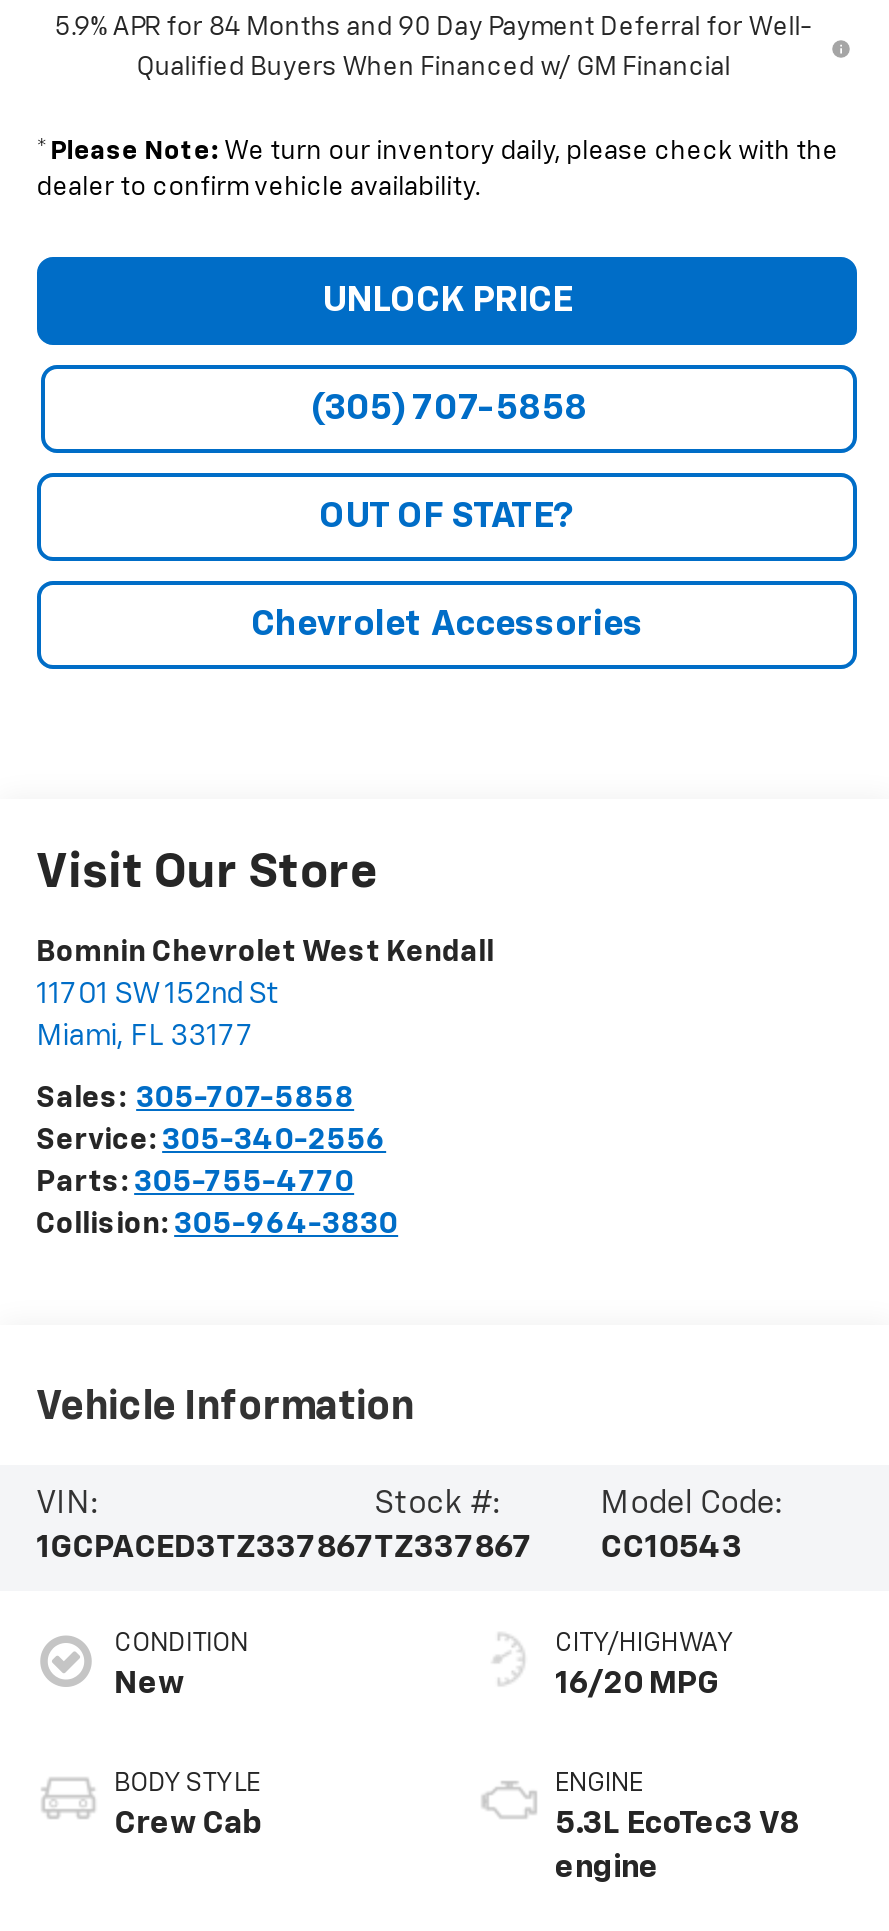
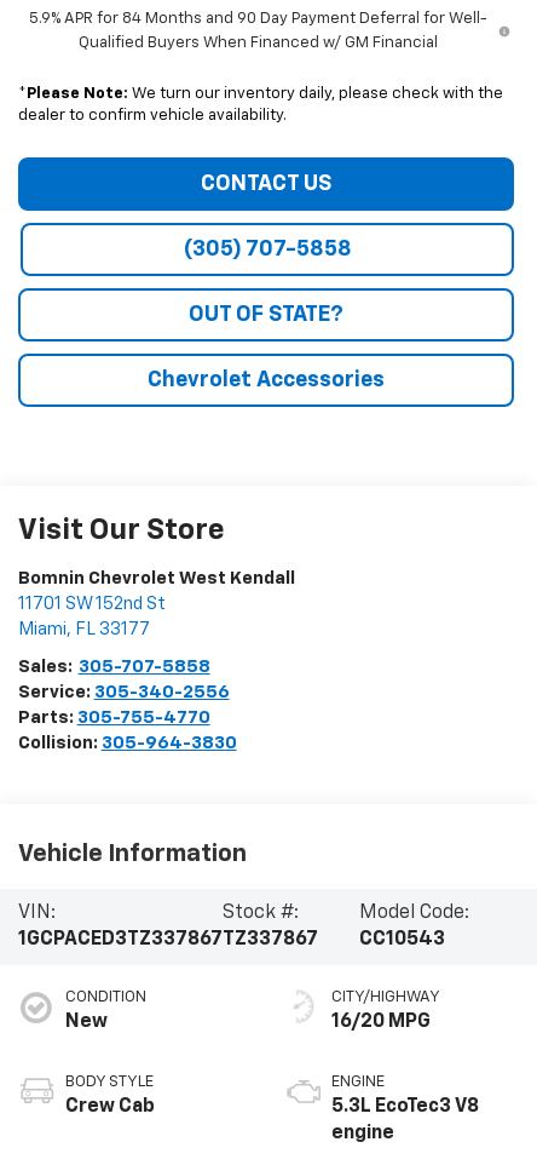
- UNLOCK PRICE
+ CONTACT US
